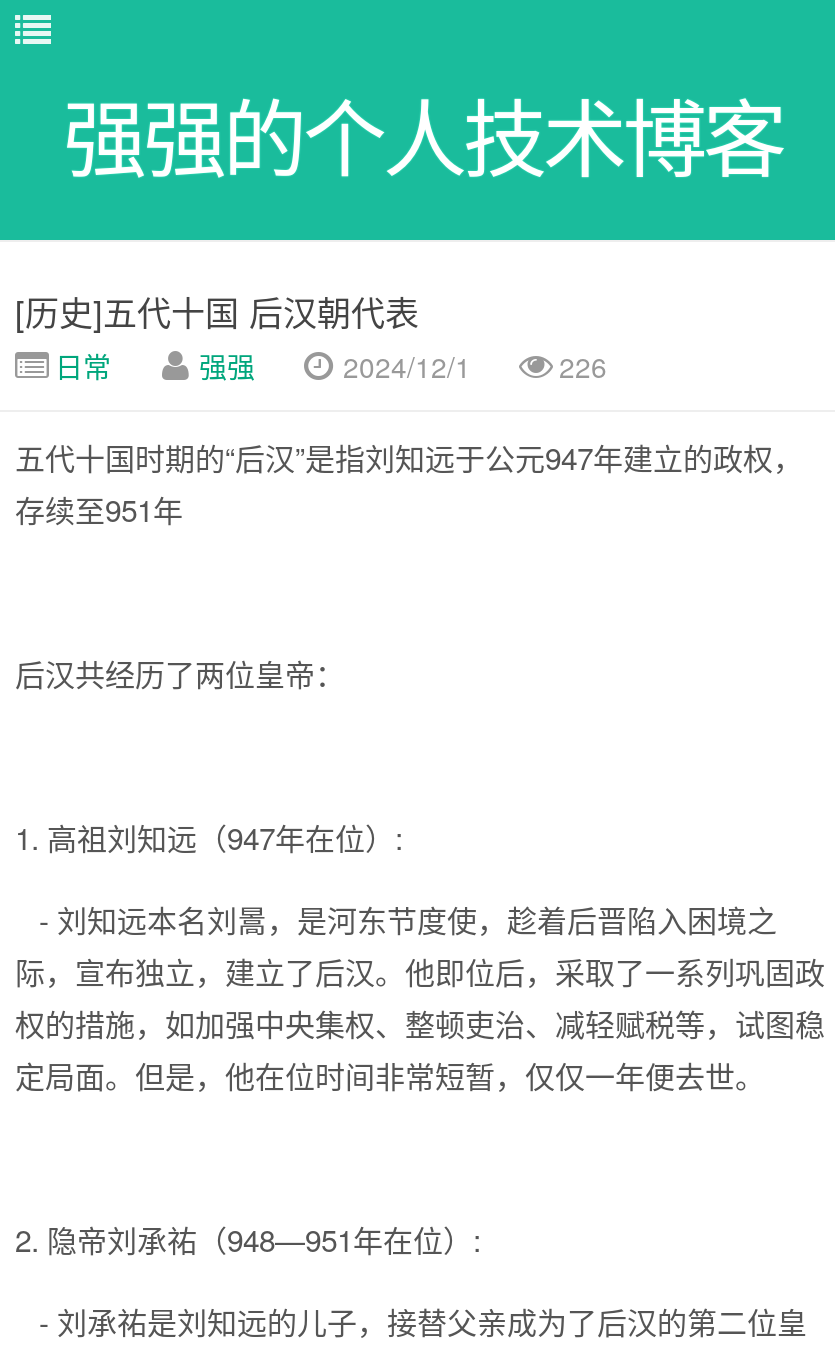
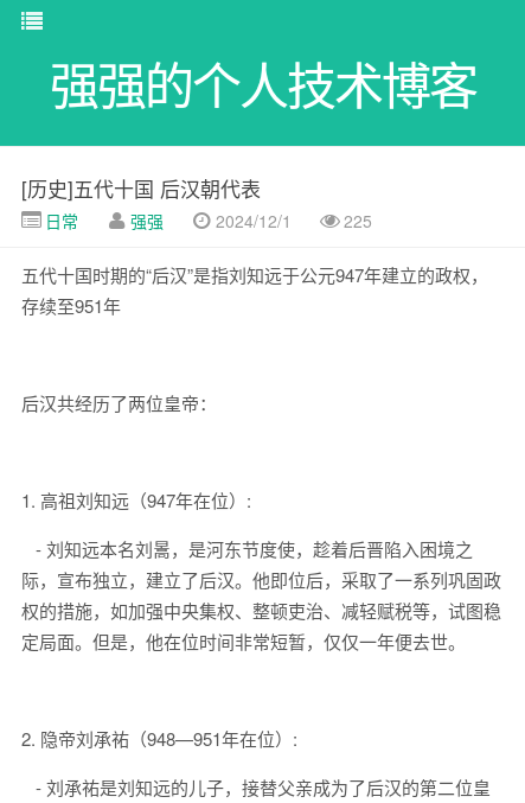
- 强强 2024/12/1 226
+ 强强 2024/12/1 225
